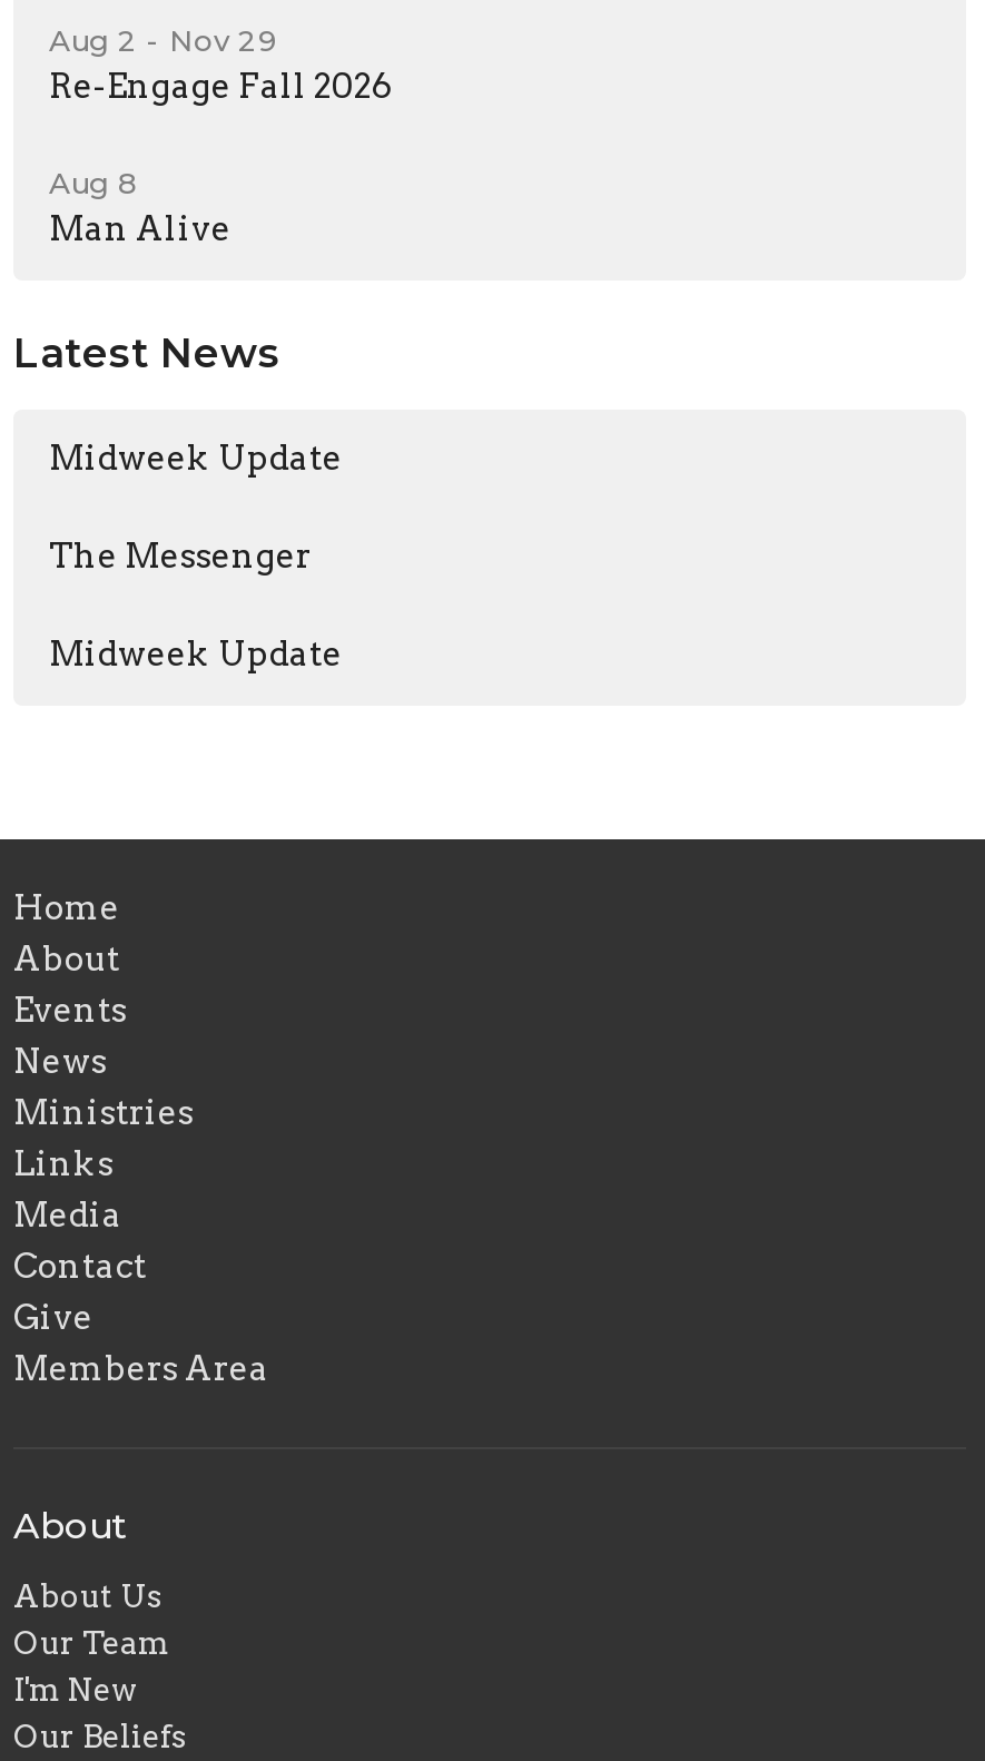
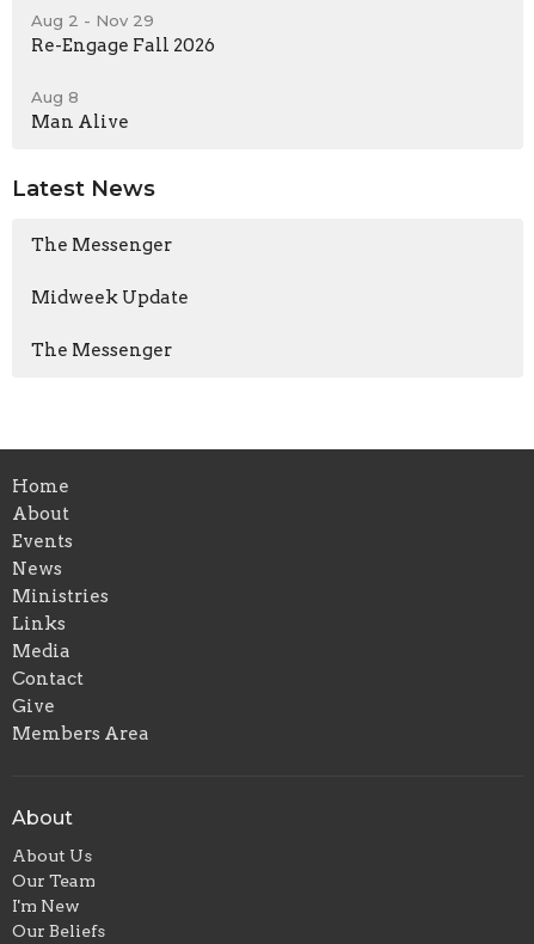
- Midweek Update

moved up: The Messenger | Midweek Update

+ The Messenger
